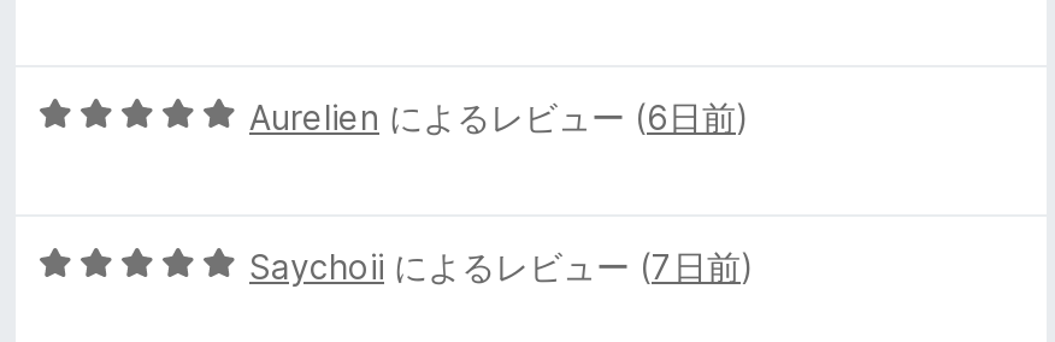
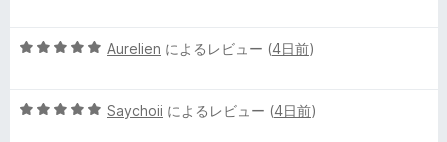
- Aurelienによるレビュー (6日前)
+ Aurelienによるレビュー (4日前)

- Saychoiiによるレビュー (7日前)
+ Saychoiiによるレビュー (4日前)
